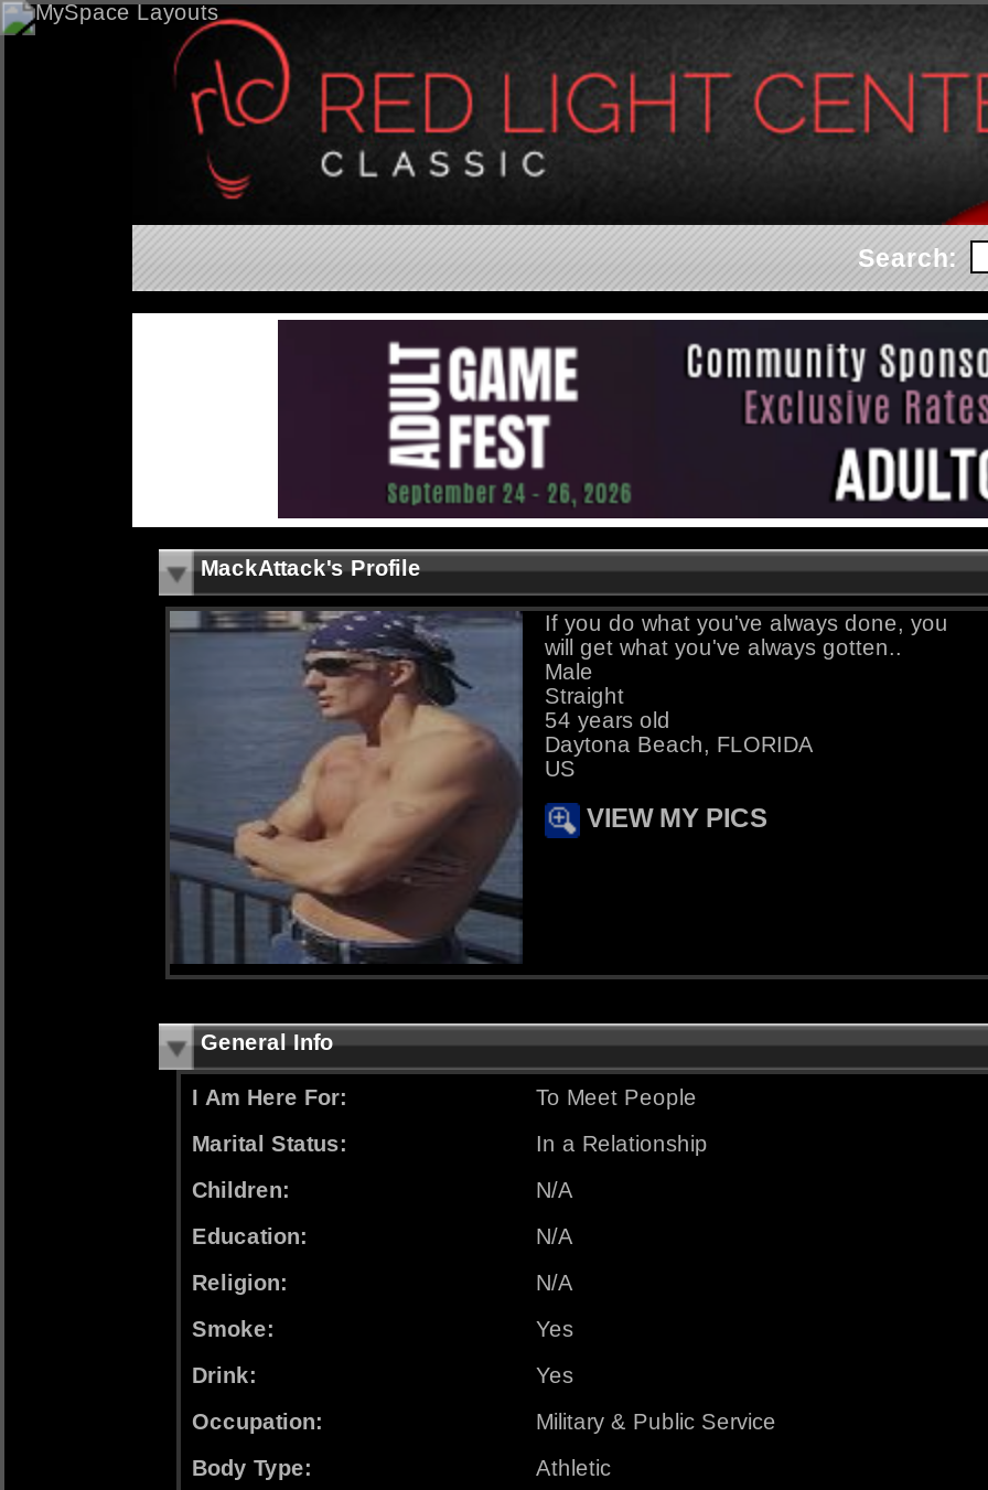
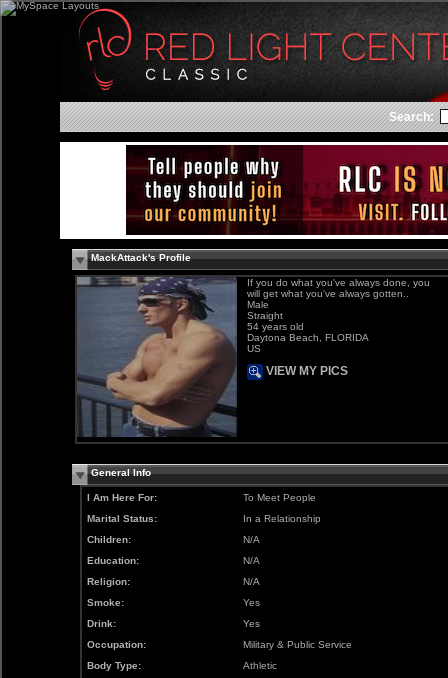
- [image]
+ [image]
